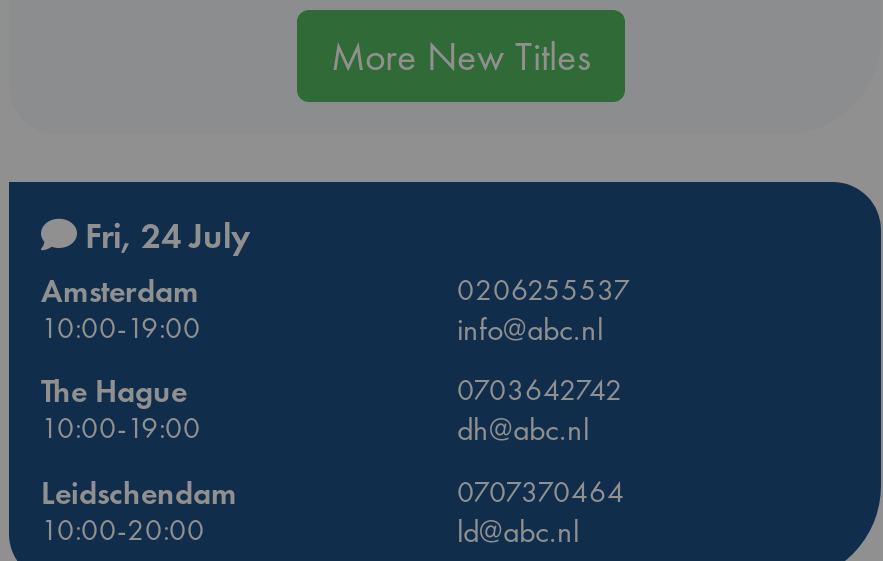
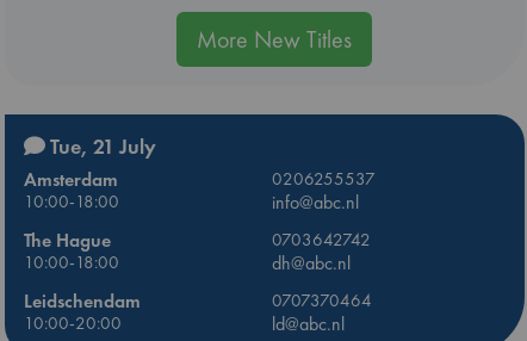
- Fri, 24 July
+ Tue, 21 July

- 10:00-19:00
+ 10:00-18:00

- 10:00-19:00
+ 10:00-18:00
